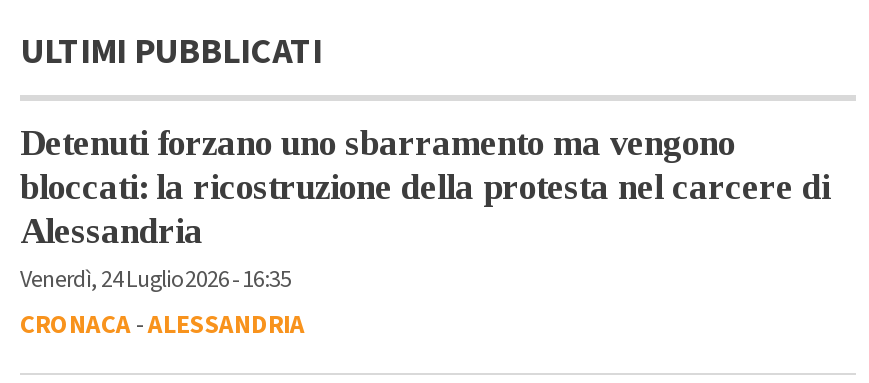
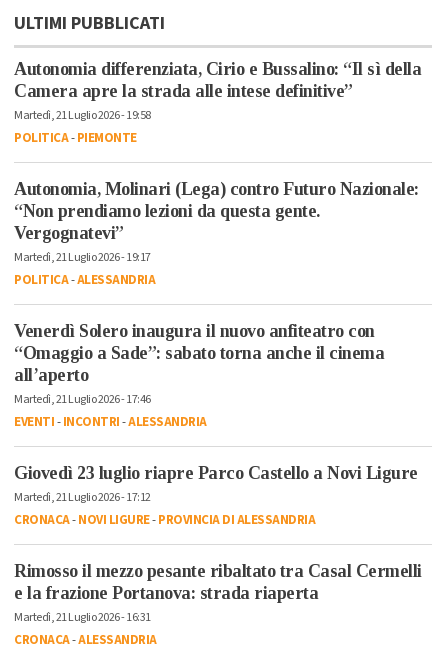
- Detenuti forzano uno sbarramento ma vengono
- bloccati: la ricostruzione della protesta nel carcere di
- Alessandria
- Venerdì, 24 Luglio 2026 - 16:35
+ Autonomia differenziata, Cirio e Bussalino: “Il sì della
+ Camera apre la strada alle intese definitive”
+ Martedì, 21 Luglio 2026 - 19:58
+ POLITICA-PIEMONTE
+ Autonomia, Molinari (Lega) contro Futuro Nazionale:
+ “Non prendiamo lezioni da questa gente.
+ Vergognatevi”
+ Martedì, 21 Luglio 2026 - 19:17
+ POLITICA-ALESSANDRIA
+ Venerdì Solero inaugura il nuovo anfiteatro con
+ “Omaggio a Sade”: sabato torna anche il cinema
+ all’aperto
+ Martedì, 21 Luglio 2026 - 17:46
+ EVENTI-INCONTRI-ALESSANDRIA
+ Giovedì 23 luglio riapre Parco Castello a Novi Ligure
+ Martedì, 21 Luglio 2026 - 17:12
+ CRONACA-NOVI LIGURE-PROVINCIA DI ALESSANDRIA
+ Rimosso il mezzo pesante ribaltato tra Casal Cermelli
+ e la frazione Portanova: strada riaperta
+ Martedì, 21 Luglio 2026 - 16:31
